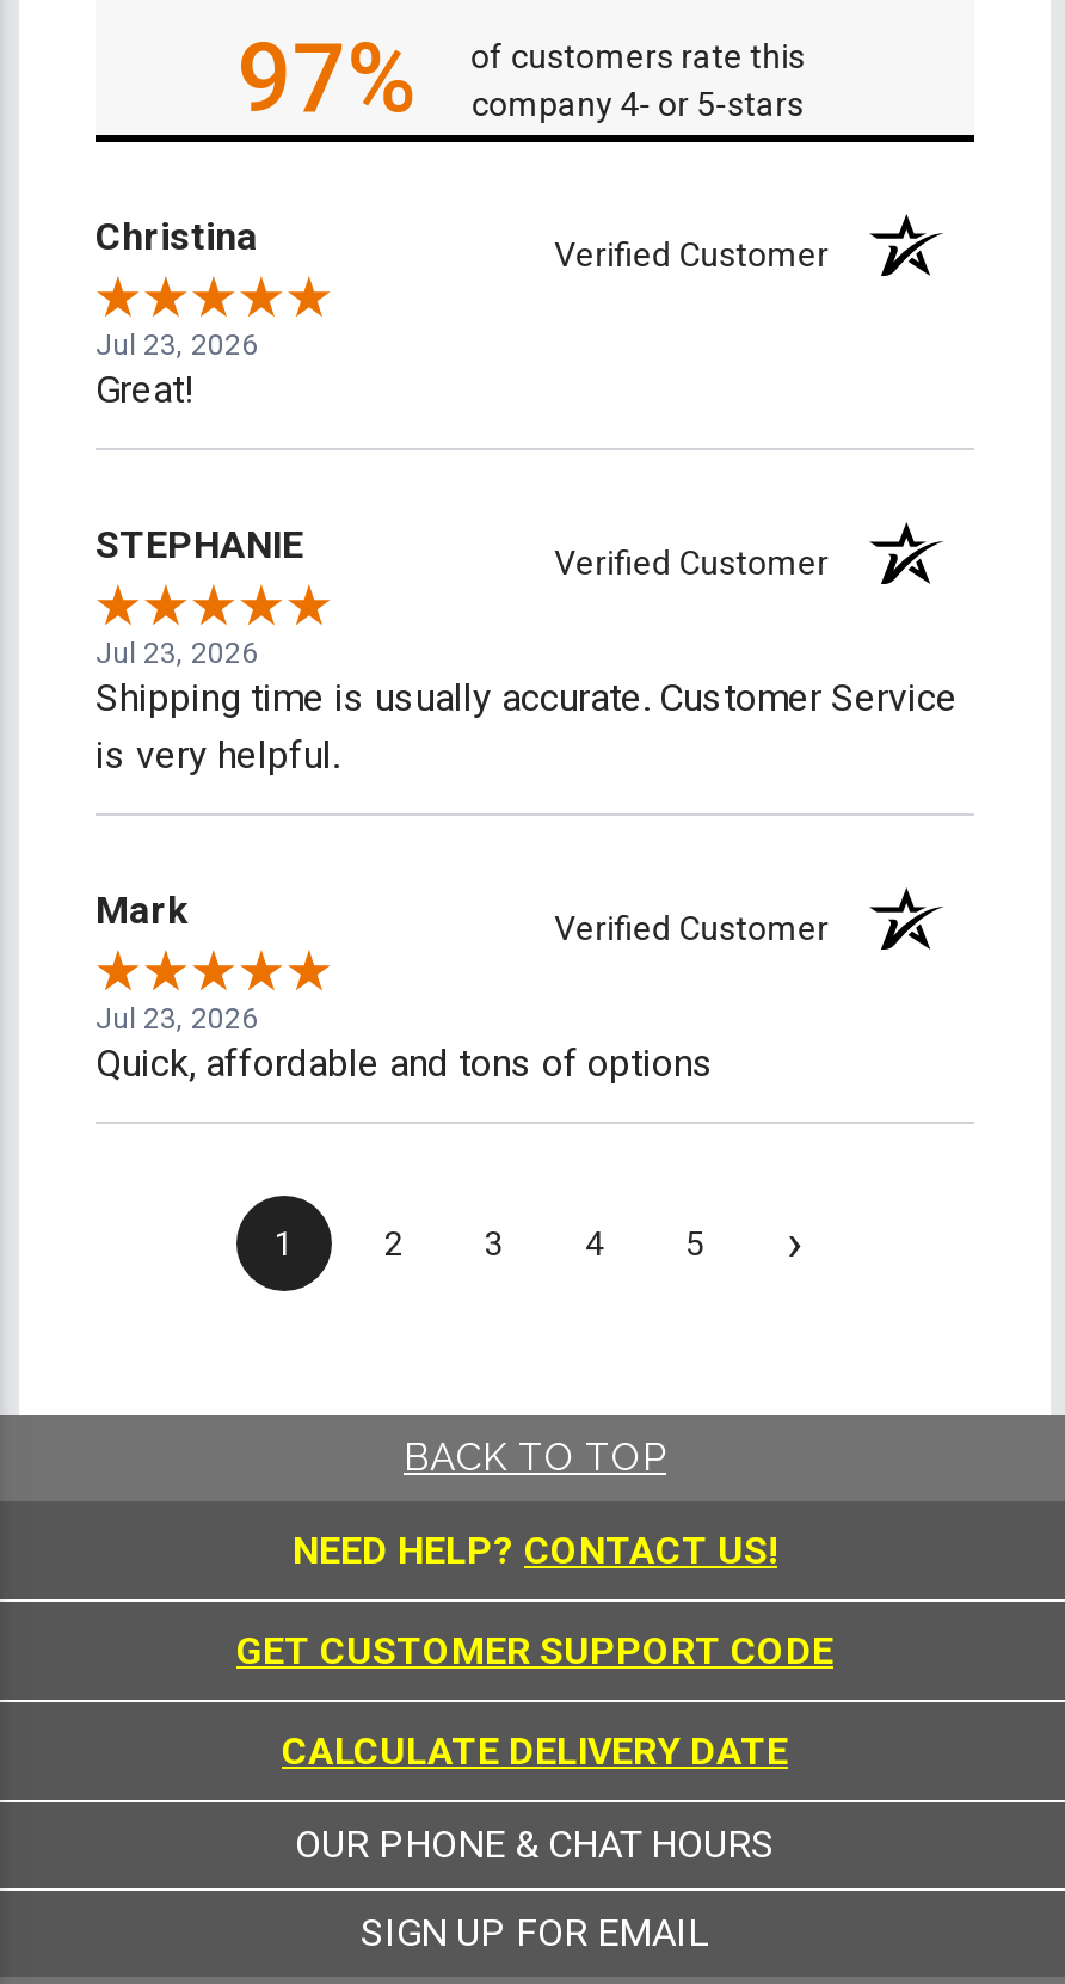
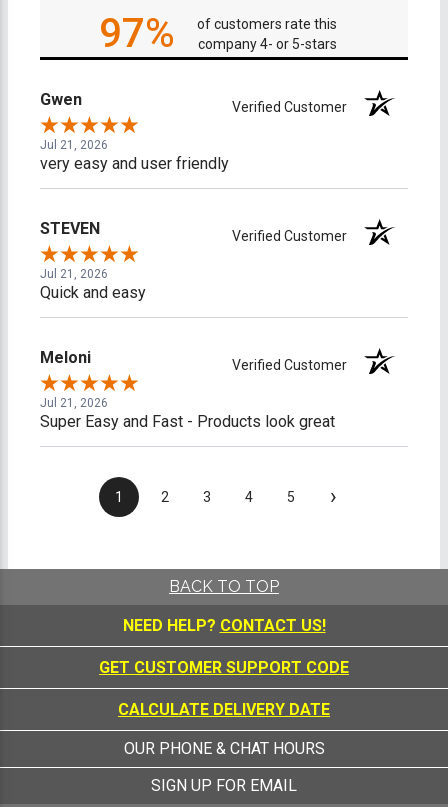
- Christina
+ Gwen

- Jul 23, 2026
- Great!
+ Jul 21, 2026
+ very easy and user friendly

- STEPHANIE
+ STEVEN

- Jul 23, 2026
- Shipping time is usually accurate. Customer Service
- is very helpful.
+ Jul 21, 2026
+ Quick and easy

- Mark
+ Meloni

- Jul 23, 2026
- Quick, affordable and tons of options
+ Jul 21, 2026
+ Super Easy and Fast - Products look great
